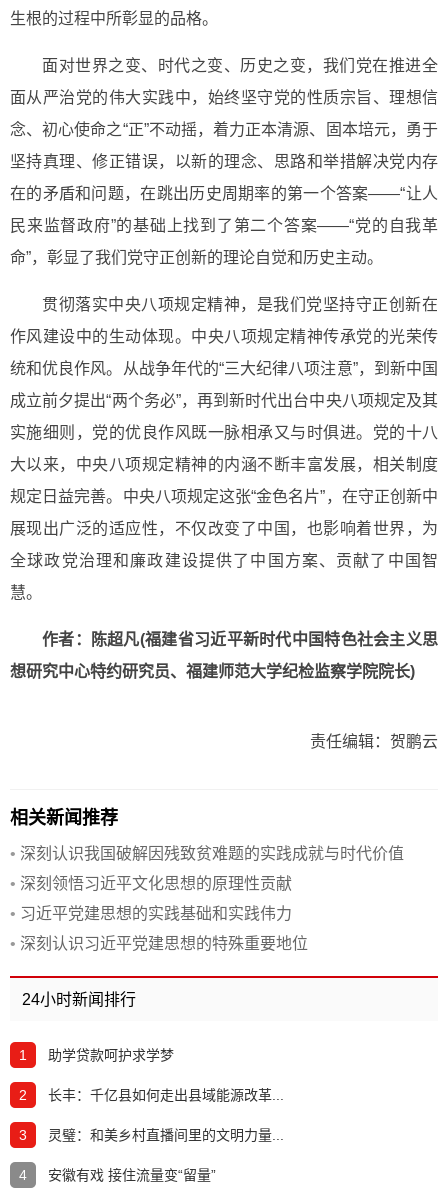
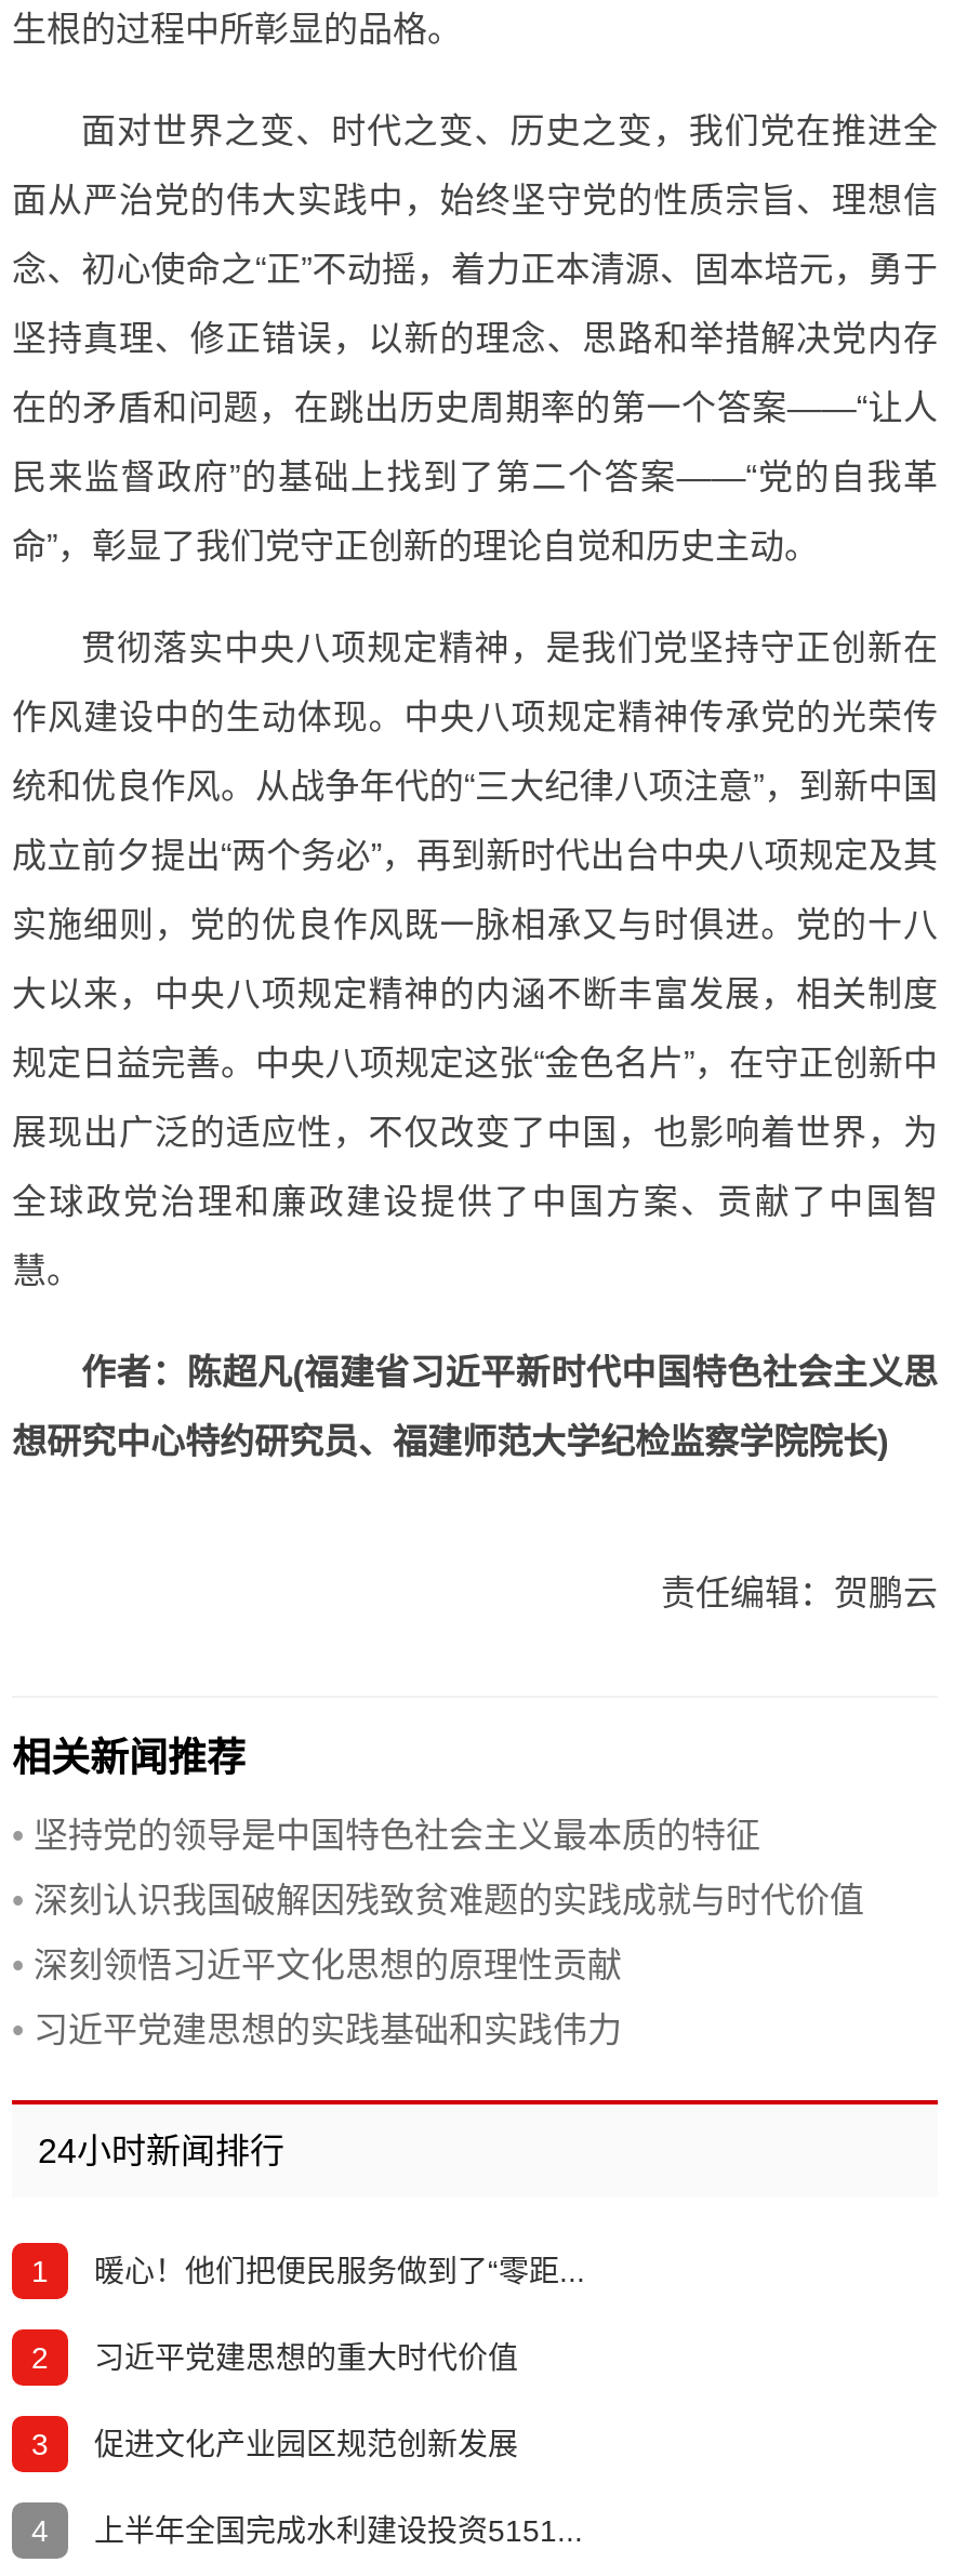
+ • 坚持党的领导是中国特色社会主义最本质的特征

moved down: • 深刻认识我国破解因残致贫难题的实践成就与时代价值 | • 深刻领悟习近平文化思想的原理性贡献 | • 习近平党建思想的实践基础和实践伟力

- • 深刻认识习近平党建思想的特殊重要地位

- 助学贷款呵护求学梦
+ 暖心！他们把便民服务做到了“零距...

- 长丰：千亿县如何走出县域能源改革...
+ 习近平党建思想的重大时代价值

- 灵璧：和美乡村直播间里的文明力量...
+ 促进文化产业园区规范创新发展

- 安徽有戏 接住流量变“留量”
+ 上半年全国完成水利建设投资5151...
